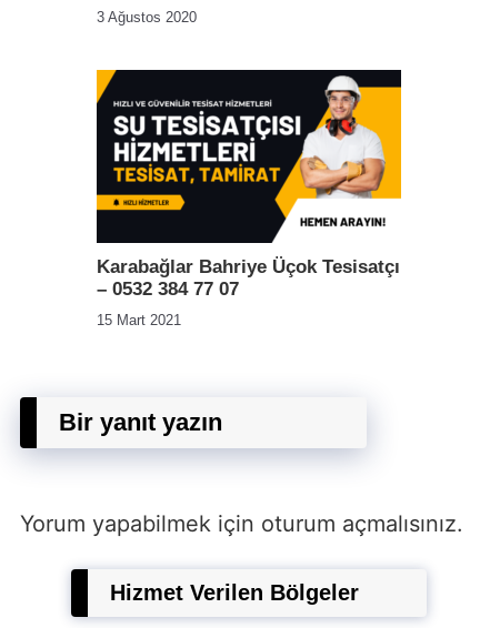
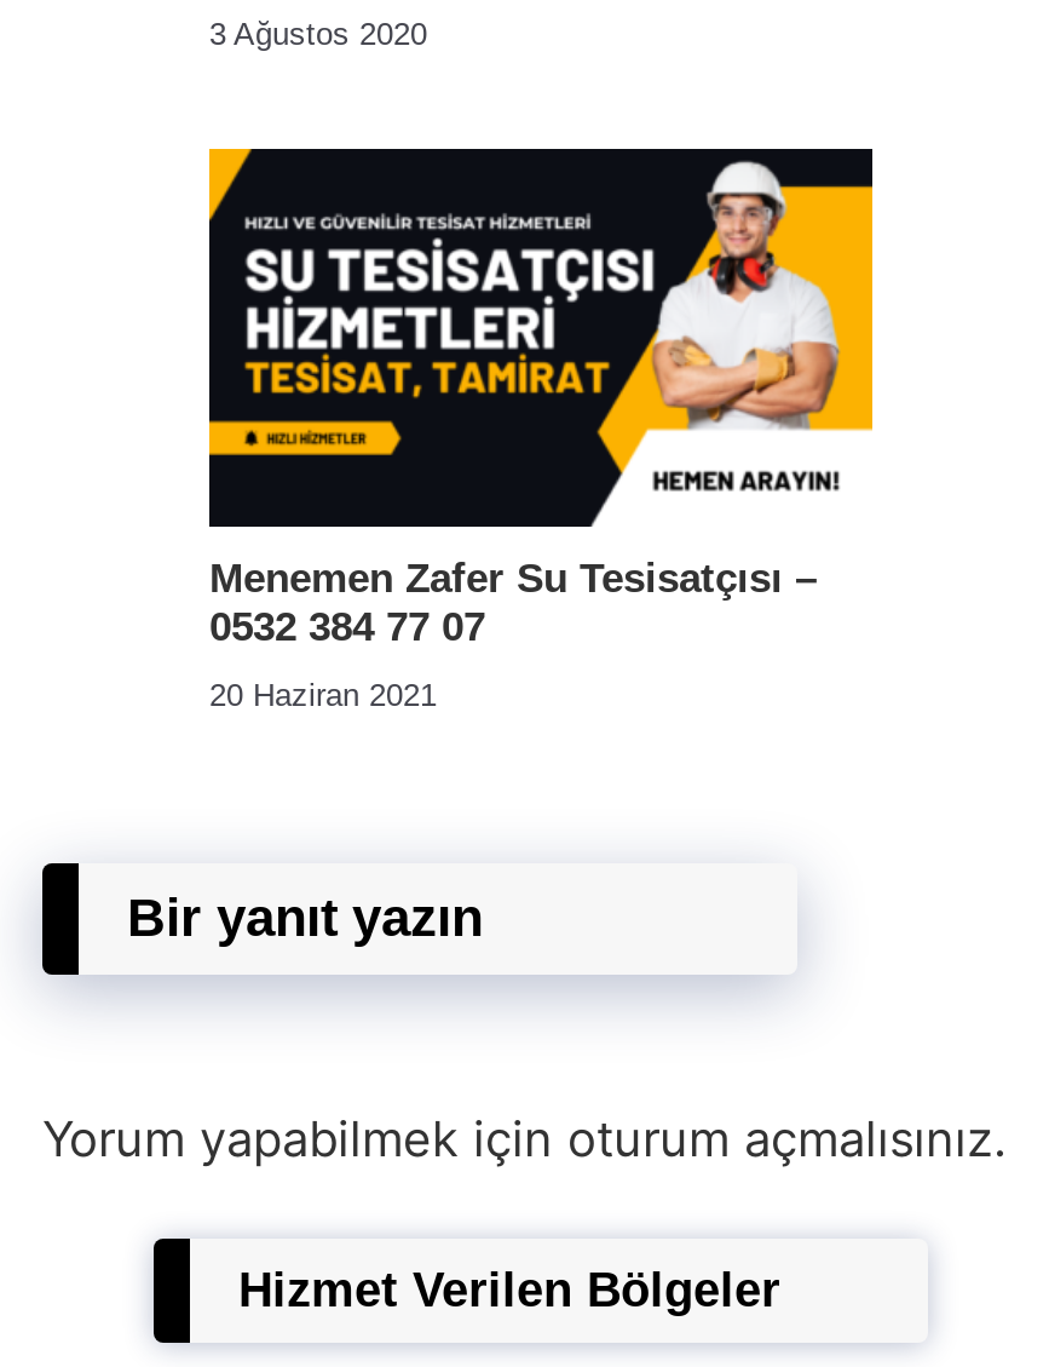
- Karabağlar Bahriye Üçok Tesisatçı
- – 0532 384 77 07
+ Menemen Zafer Su Tesisatçısı –
+ 0532 384 77 07

- 15 Mart 2021
+ 20 Haziran 2021
